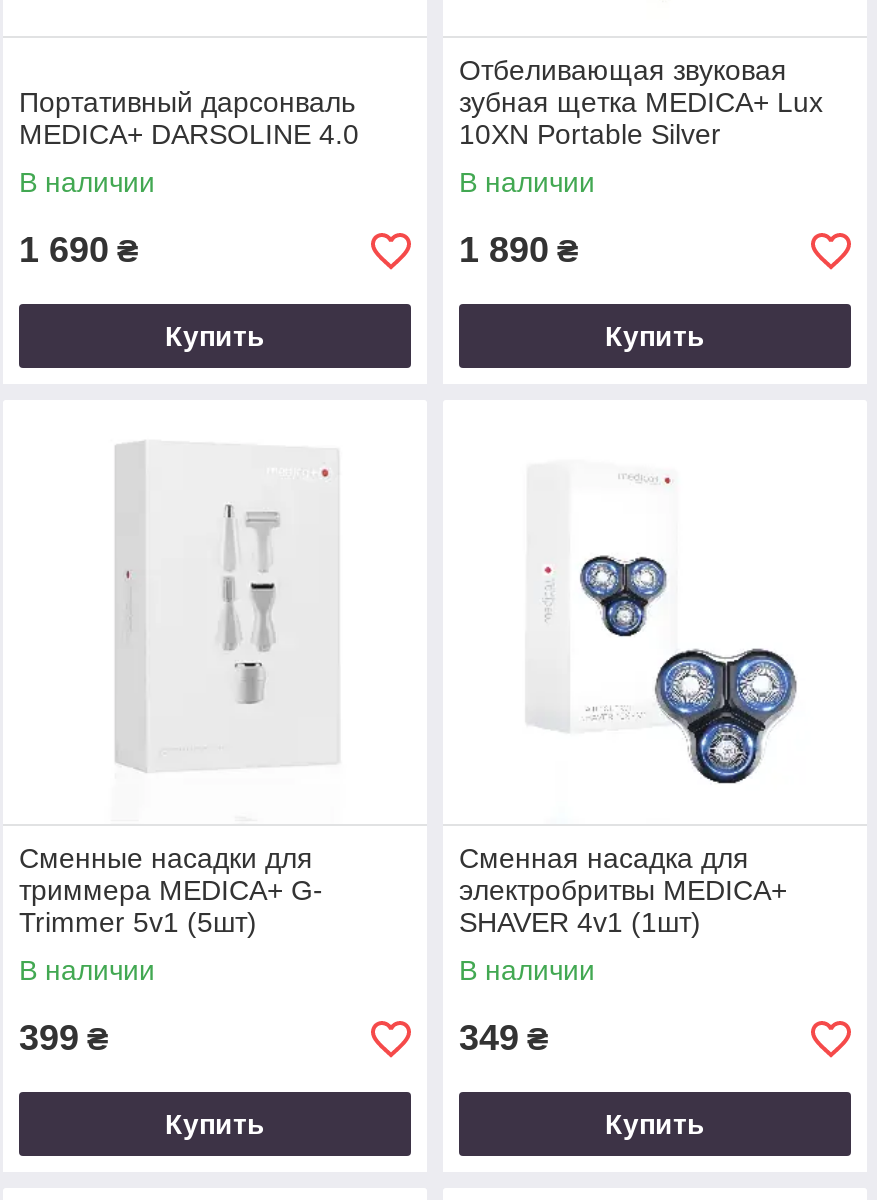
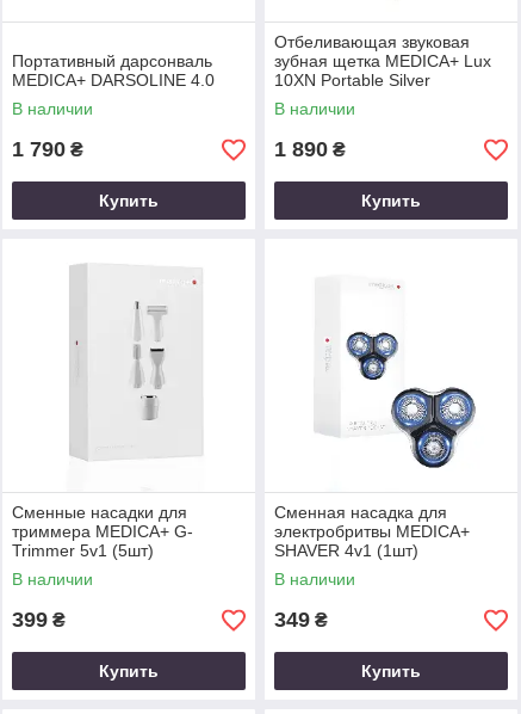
- 1 690 ₴
+ 1 790 ₴
